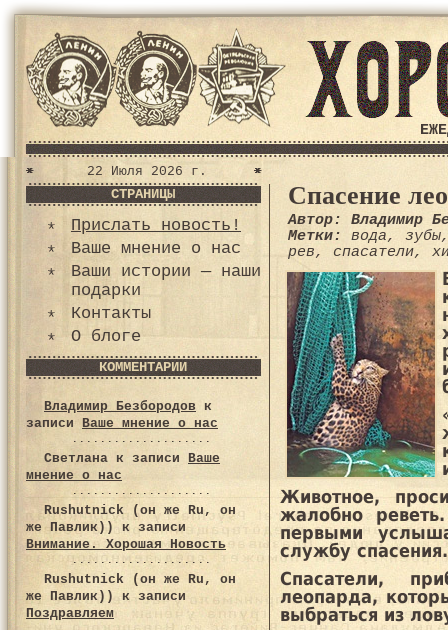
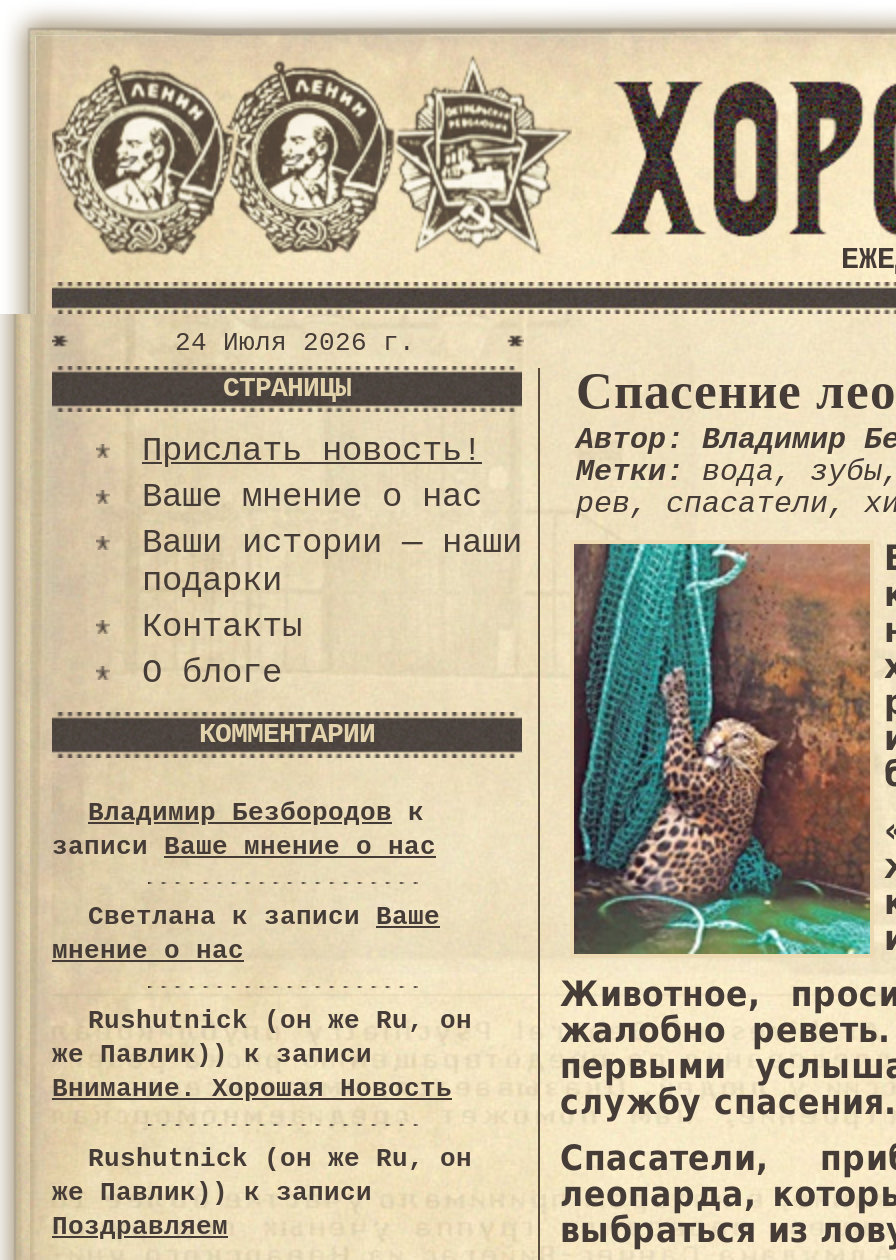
- 22 Июля 2026 г.
+ 24 Июля 2026 г.
